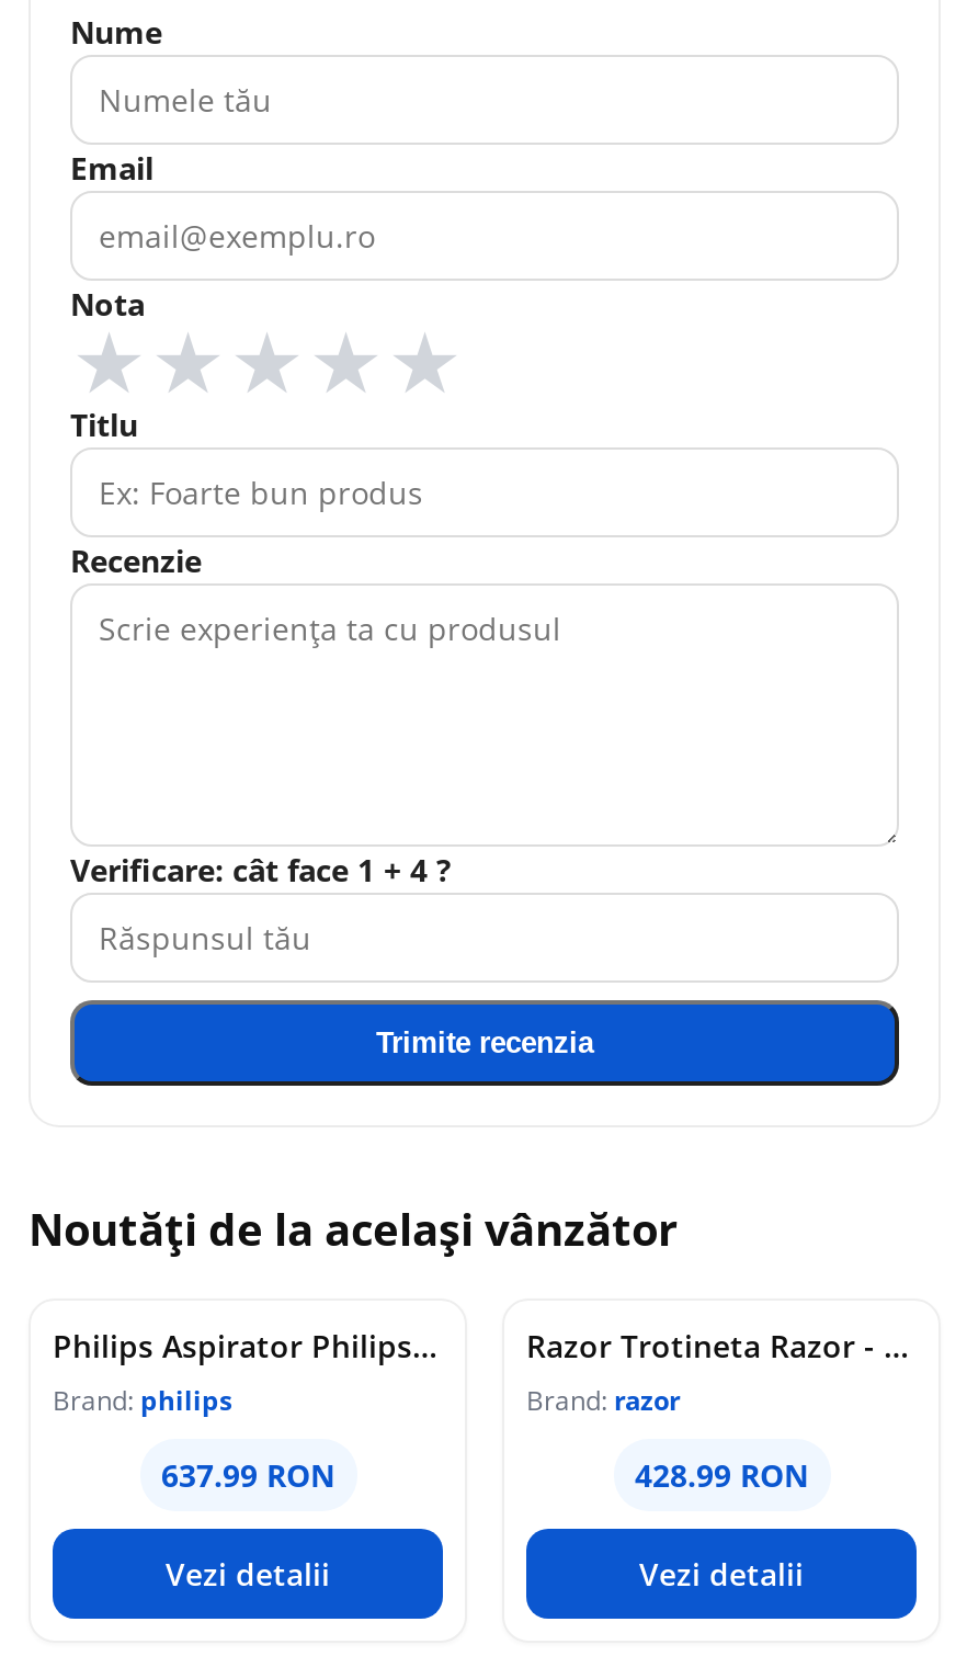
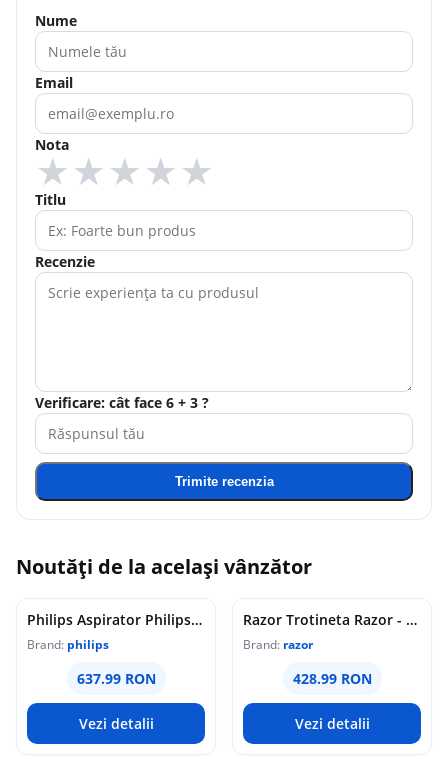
- Verificare: cât face 1 + 4 ?
+ Verificare: cât face 6 + 3 ?
